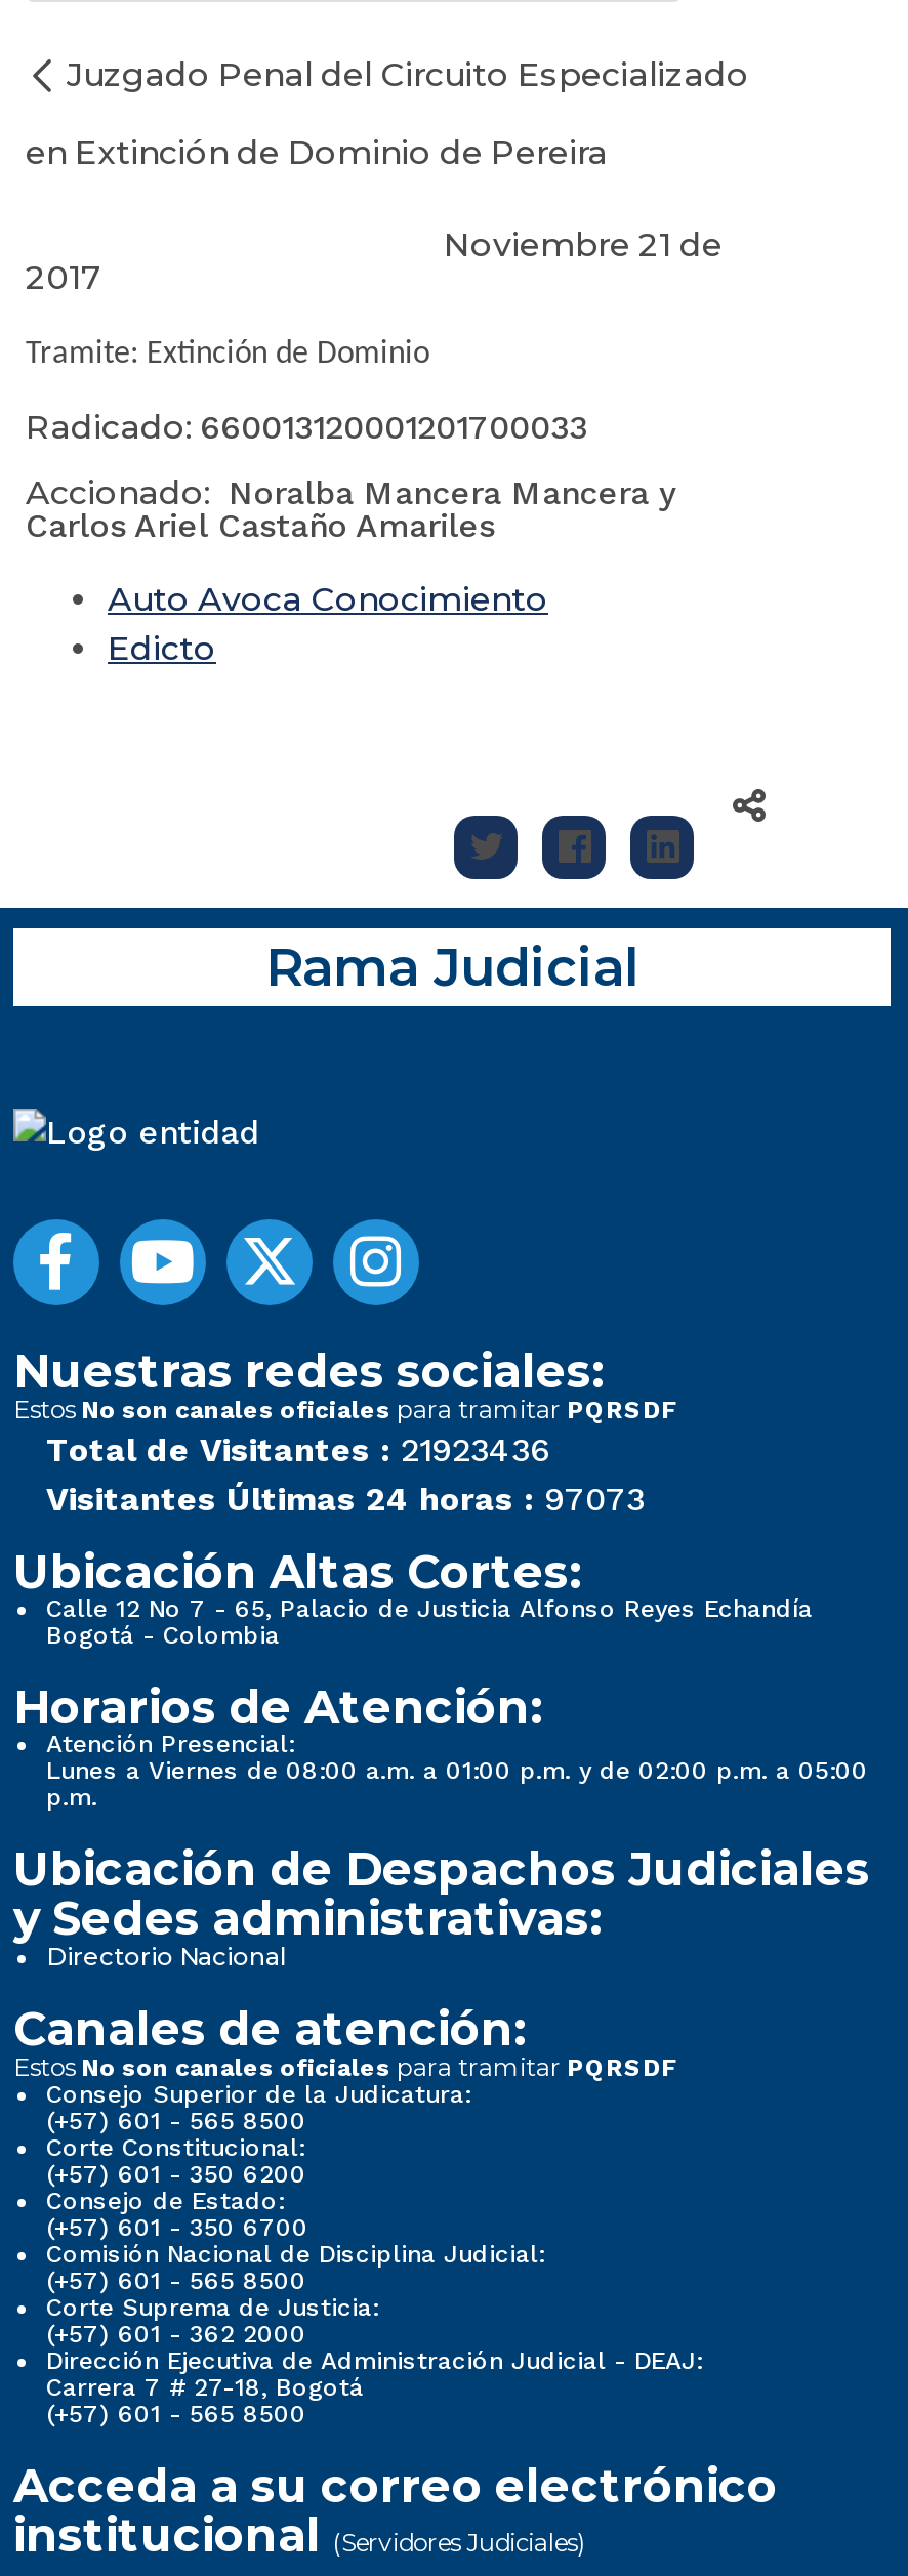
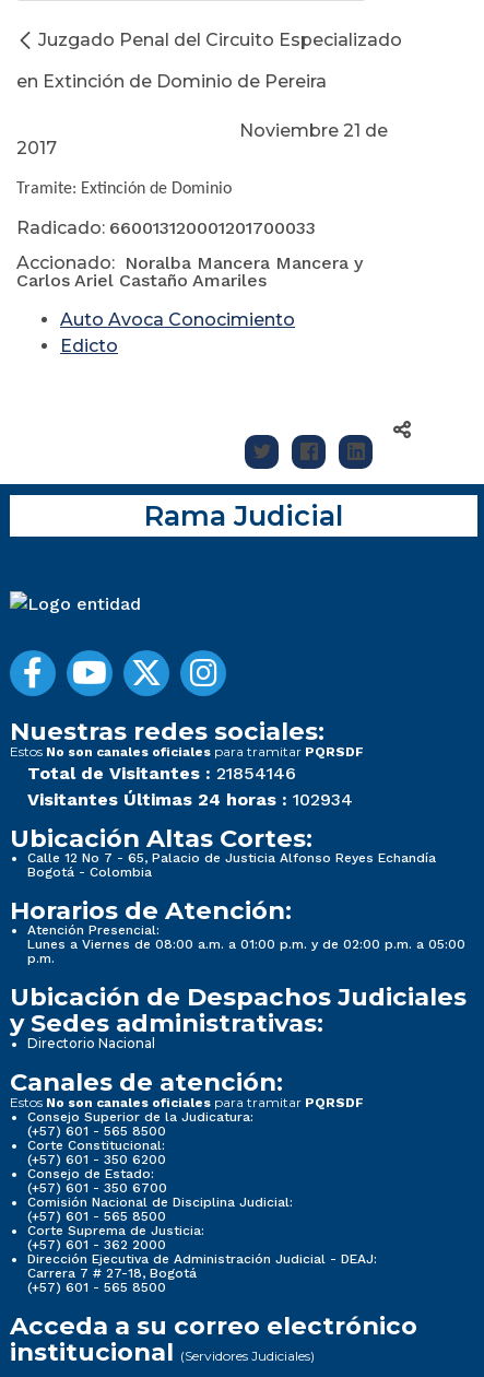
- Total de Visitantes : 21923436
+ Total de Visitantes : 21854146

- Visitantes Últimas 24 horas : 97073
+ Visitantes Últimas 24 horas : 102934
